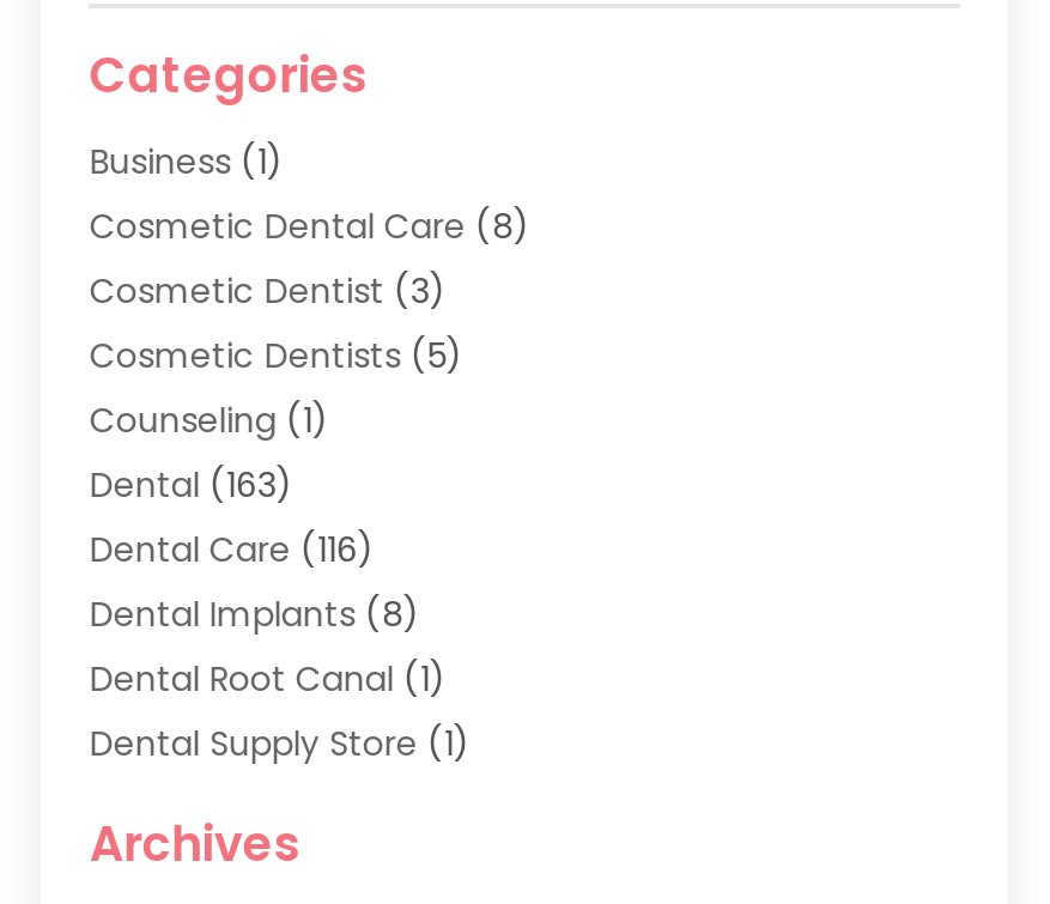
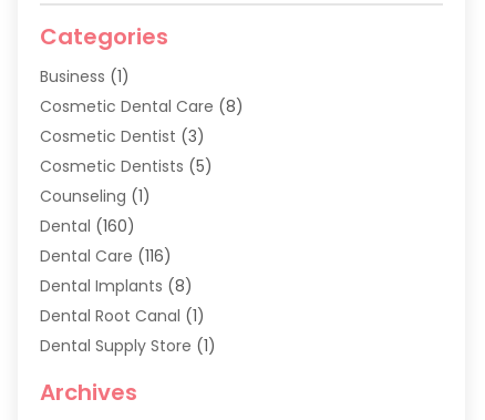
- Dental (163)
+ Dental (160)
